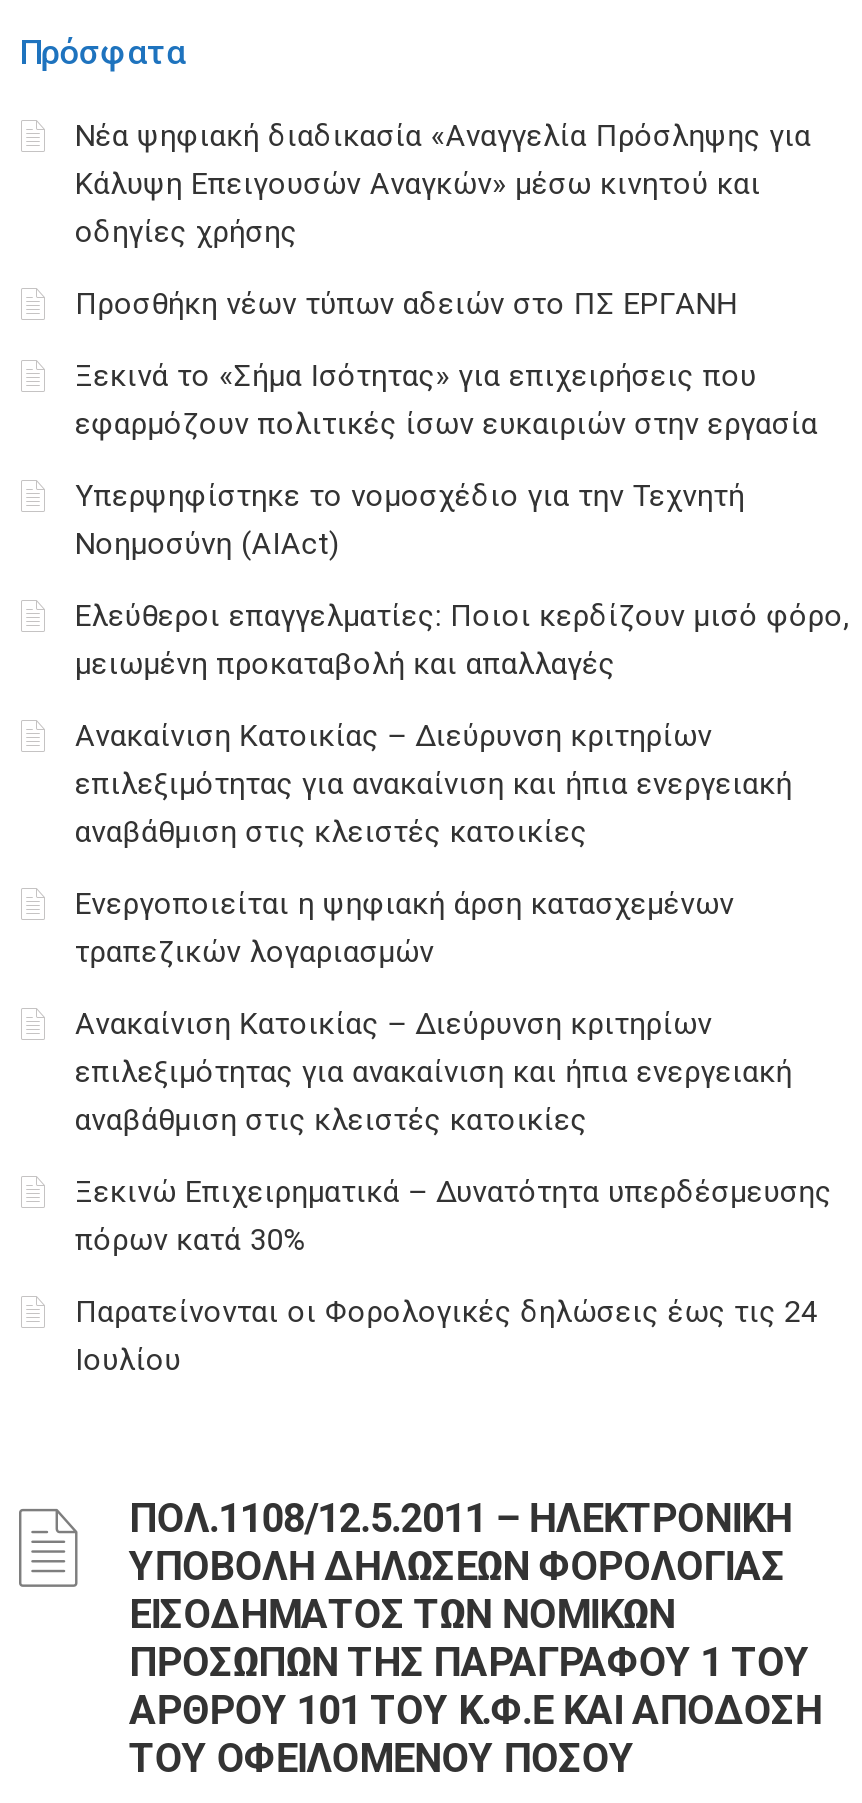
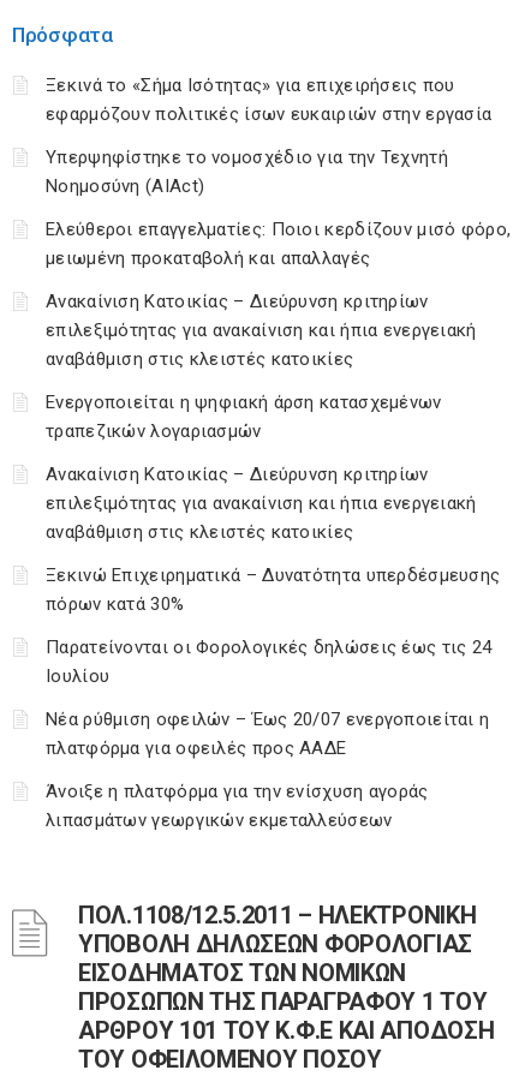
- Νέα ψηφιακή διαδικασία «Αναγγελία Πρόσληψης για
- Κάλυψη Επειγουσών Αναγκών» μέσω κινητού και
- οδηγίες χρήσης
- Προσθήκη νέων τύπων αδειών στο ΠΣ ΕΡΓΑΝΗ

moved up: Ξεκινά το «Σήμα Ισότητας» για επιχειρήσεις που | εφαρμόζουν πολιτικές ίσων ευκαιριών στην εργασία | Υπερψηφίστηκε το νομοσχέδιο για την Τεχνητή | ... | Παρατείνονται οι Φορολογικές δηλώσεις έως τις 24 | Ιουλίου

+ Νέα ρύθμιση οφειλών – Έως 20/07 ενεργοποιείται η
+ πλατφόρμα για οφειλές προς ΑΑΔΕ
+ Άνοιξε η πλατφόρμα για την ενίσχυση αγοράς
+ λιπασμάτων γεωργικών εκμεταλλεύσεων
